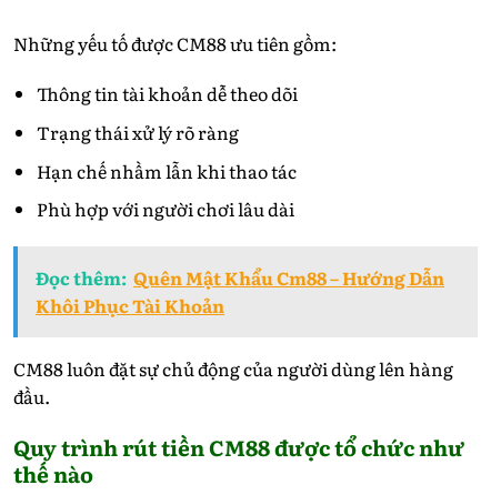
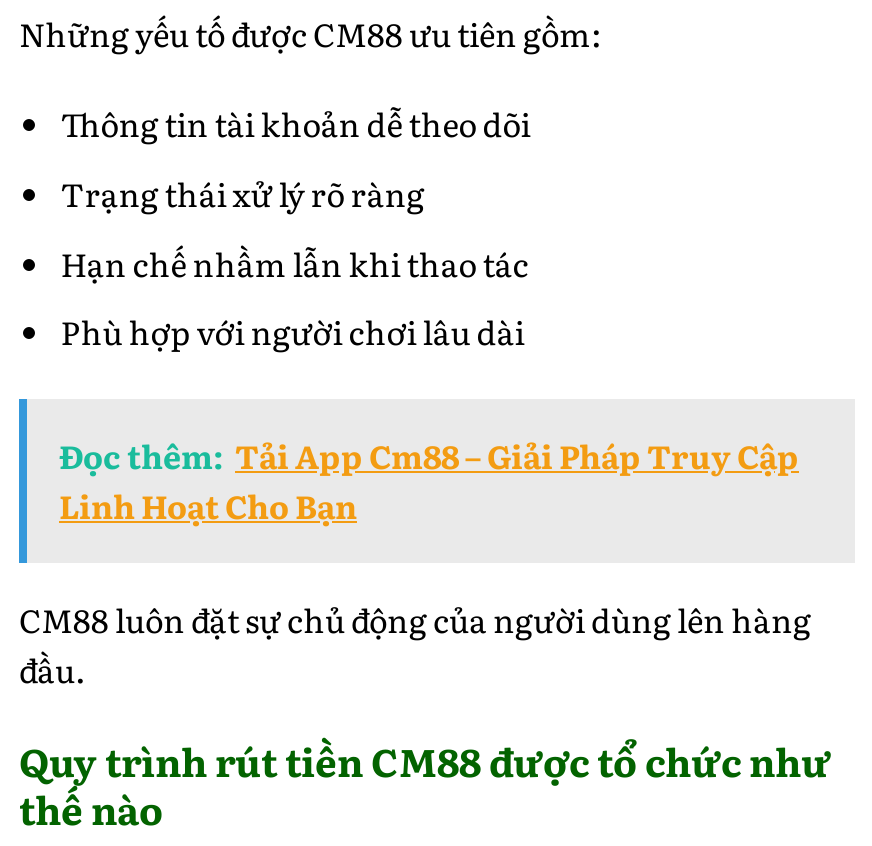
- Đọc thêm: Quên Mật Khẩu Cm88 – Hướng Dẫn
- Khôi Phục Tài Khoản
+ Đọc thêm: Tải App Cm88 – Giải Pháp Truy Cập
+ Linh Hoạt Cho Bạn
